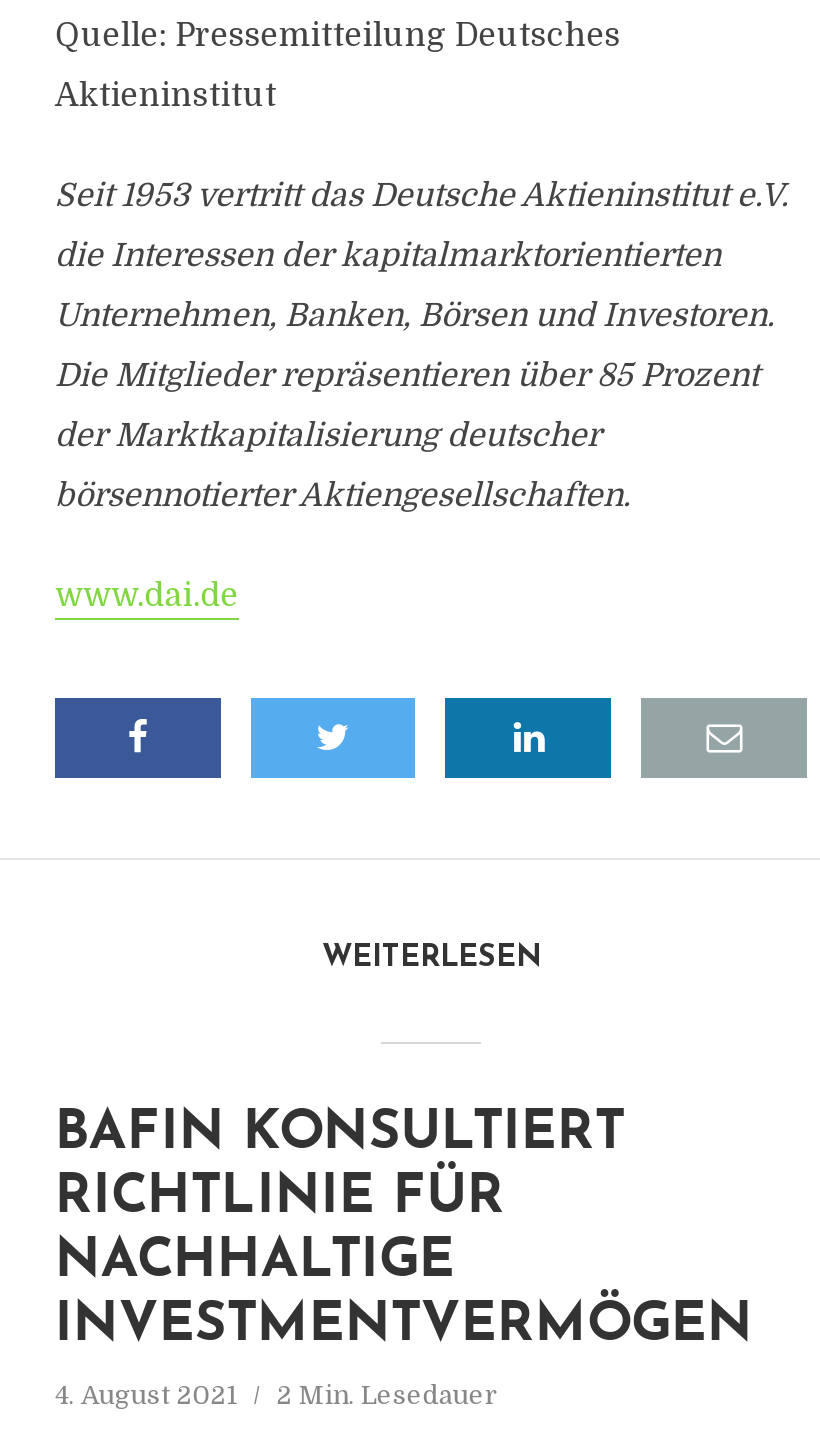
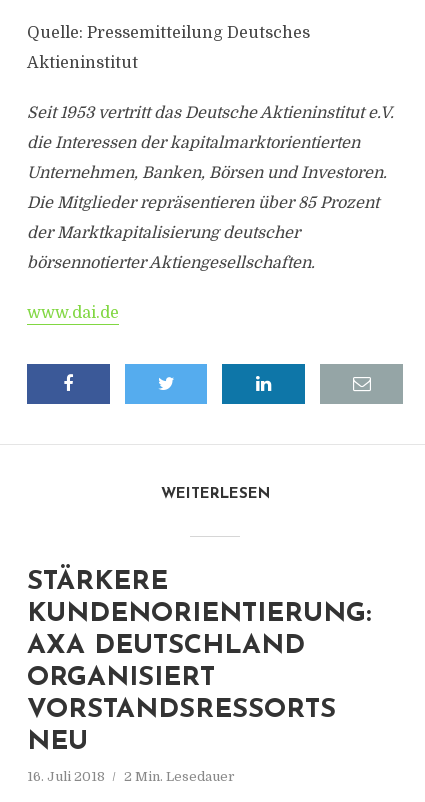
- BAFIN KONSULTIERT
- RICHTLINIE FÜR
- NACHHALTIGE
- INVESTMENTVERMÖGEN
+ STÄRKERE
+ KUNDENORIENTIERUNG:
+ AXA DEUTSCHLAND
+ ORGANISIERT
+ VORSTANDSRESSORTS
+ NEU

- 4. August 2021 2 Min. Lesedauer
+ 16. Juli 2018 2 Min. Lesedauer
